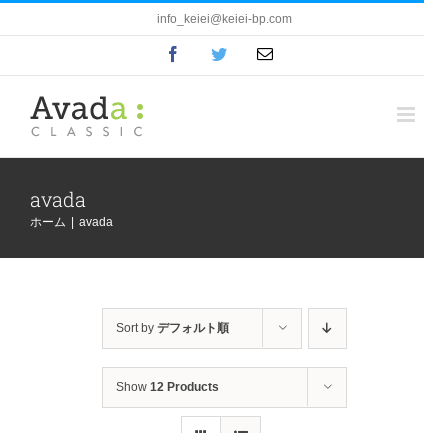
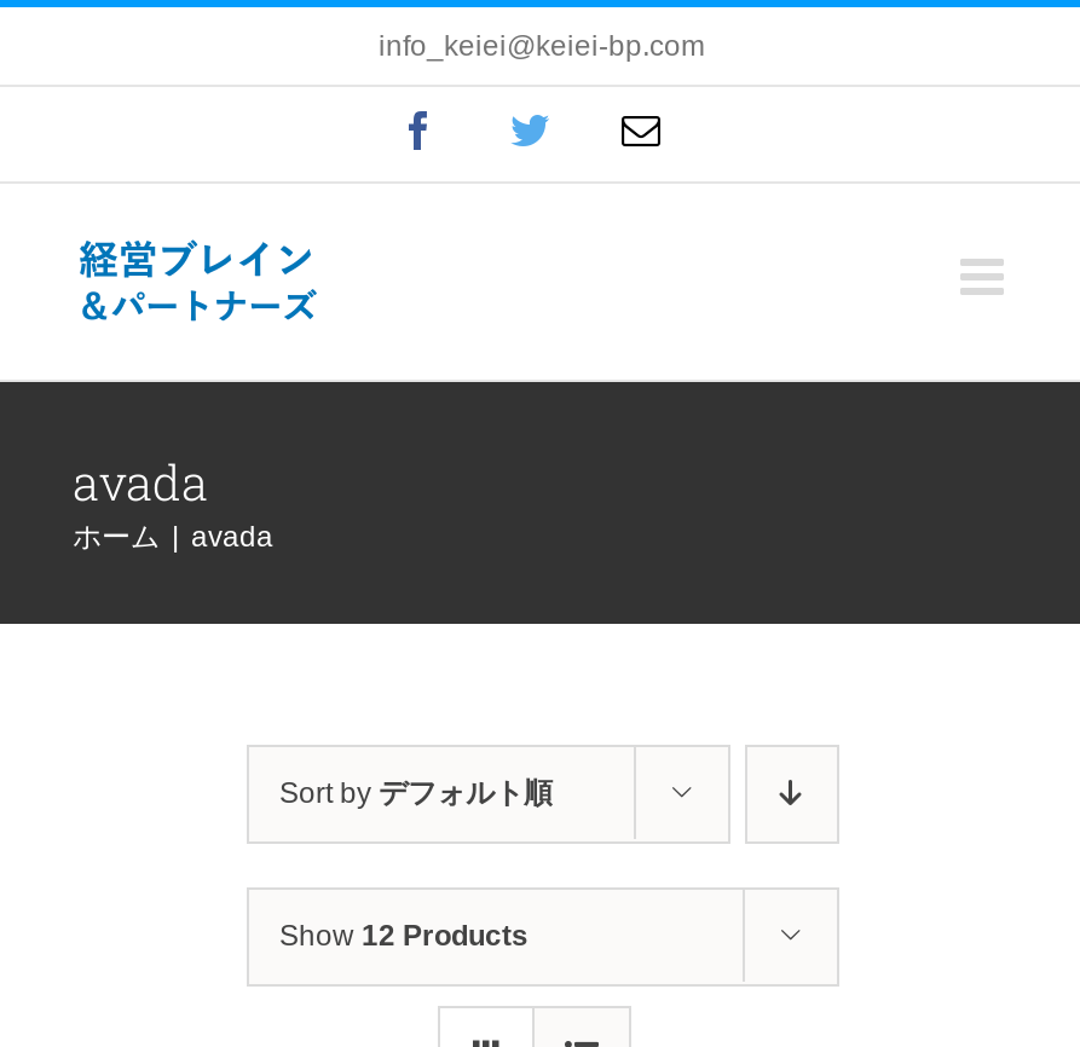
- [image]
+ [image]
